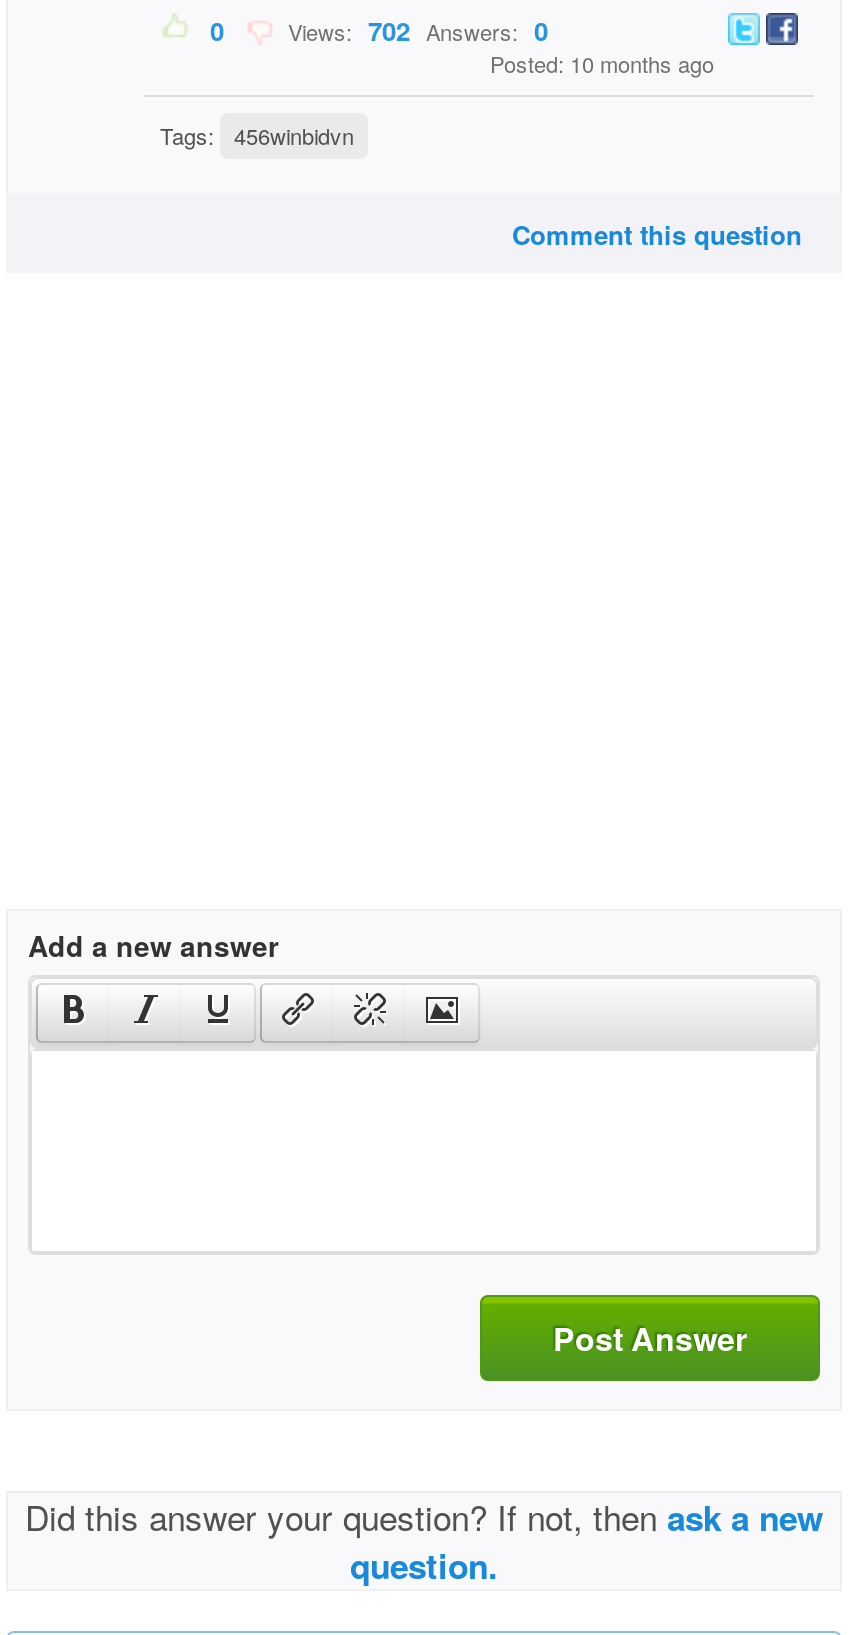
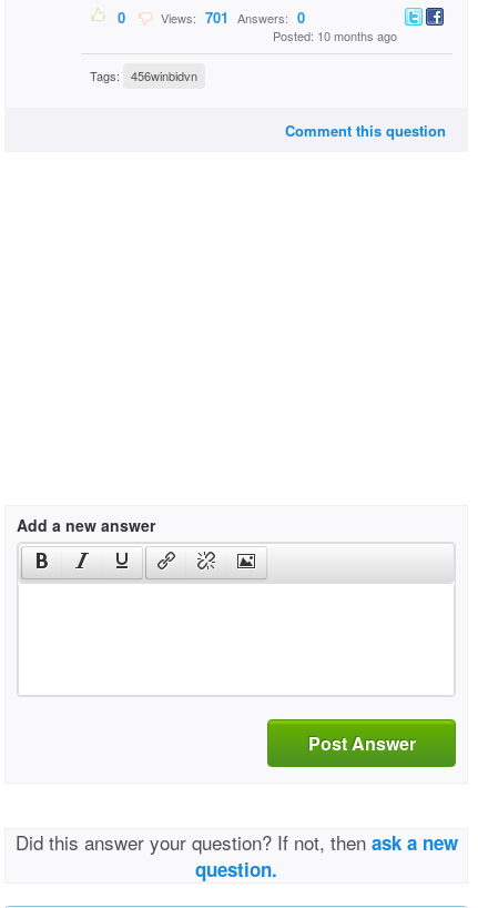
- Views: 702 Answers: 0
+ Views: 701 Answers: 0
